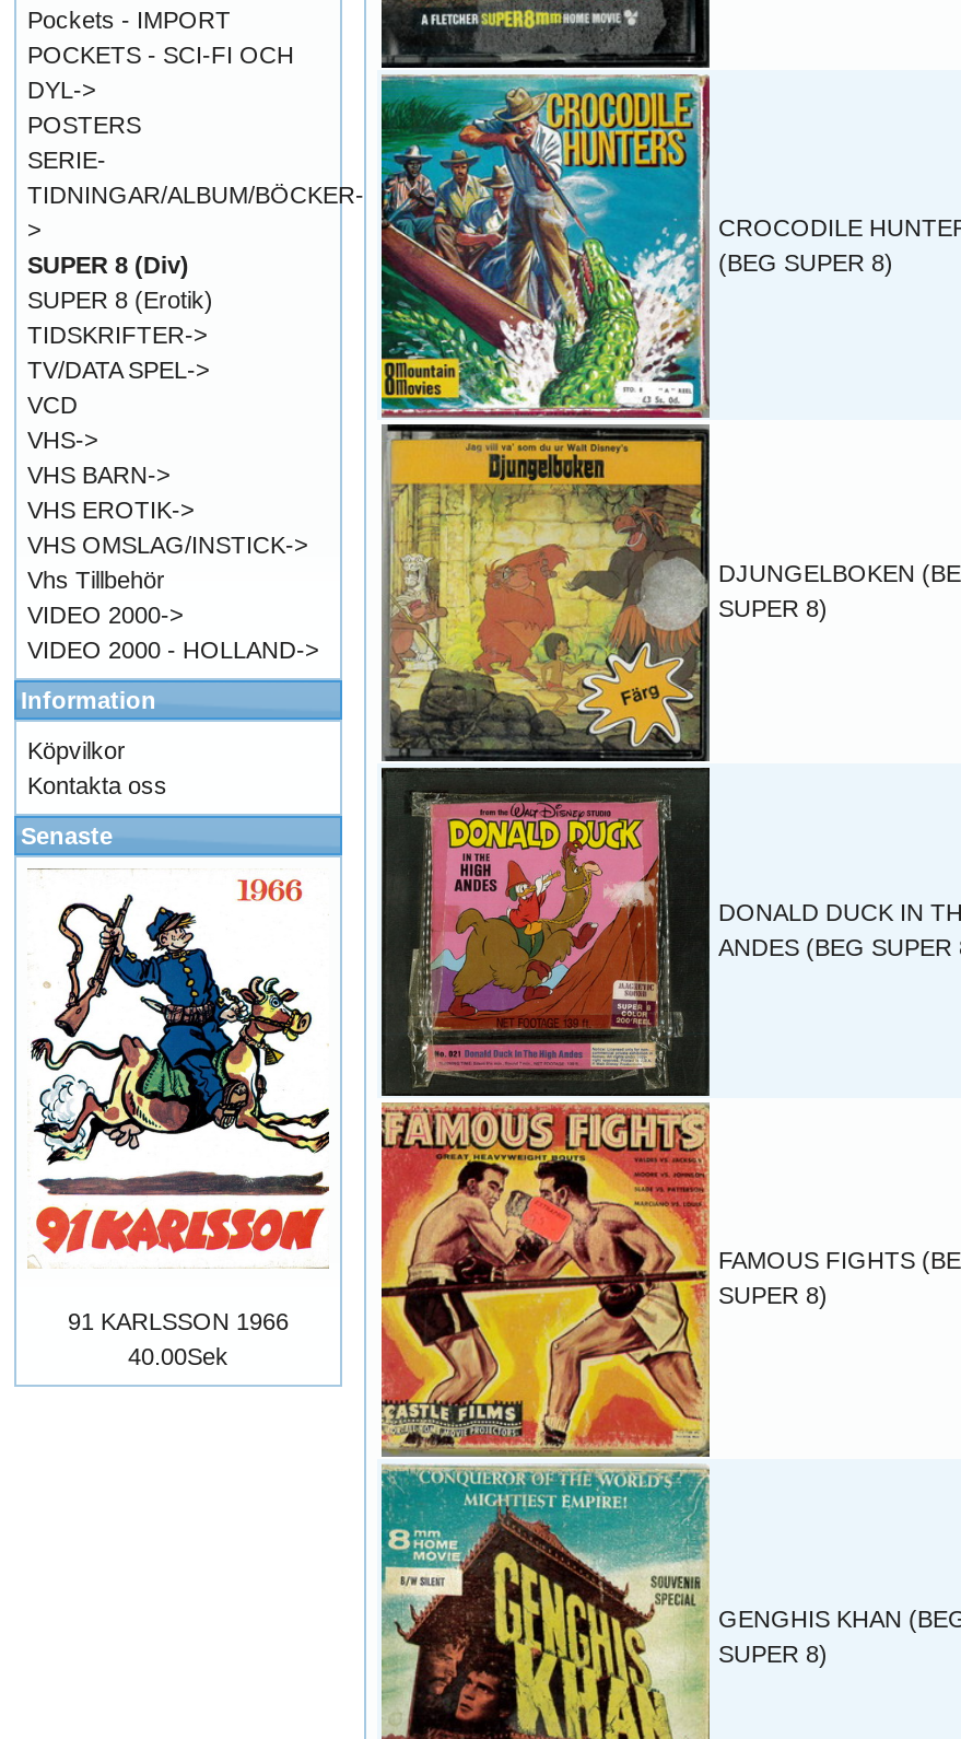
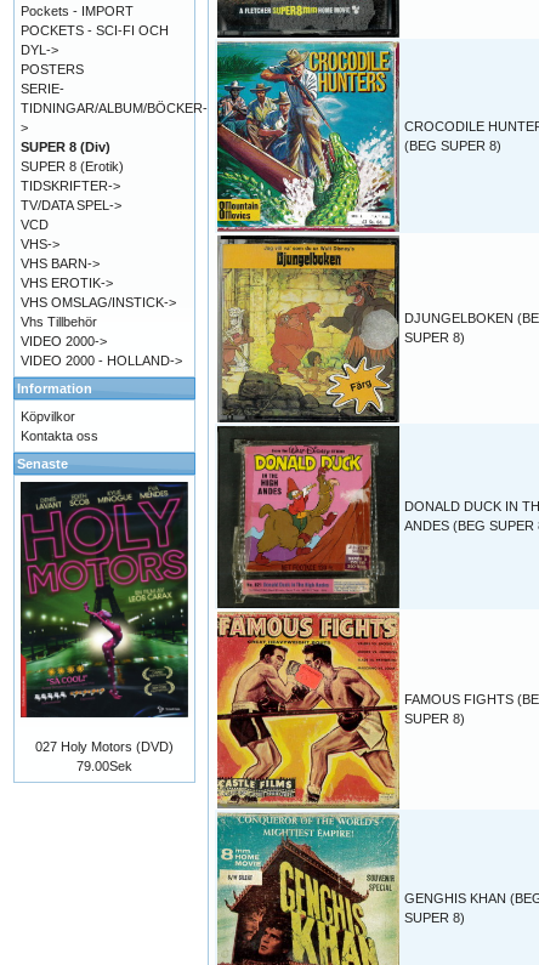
- [image]
- 91 KARLSSON 1966
- 40.00Sek
+ [image]
+ 027 Holy Motors (DVD)
+ 79.00Sek
